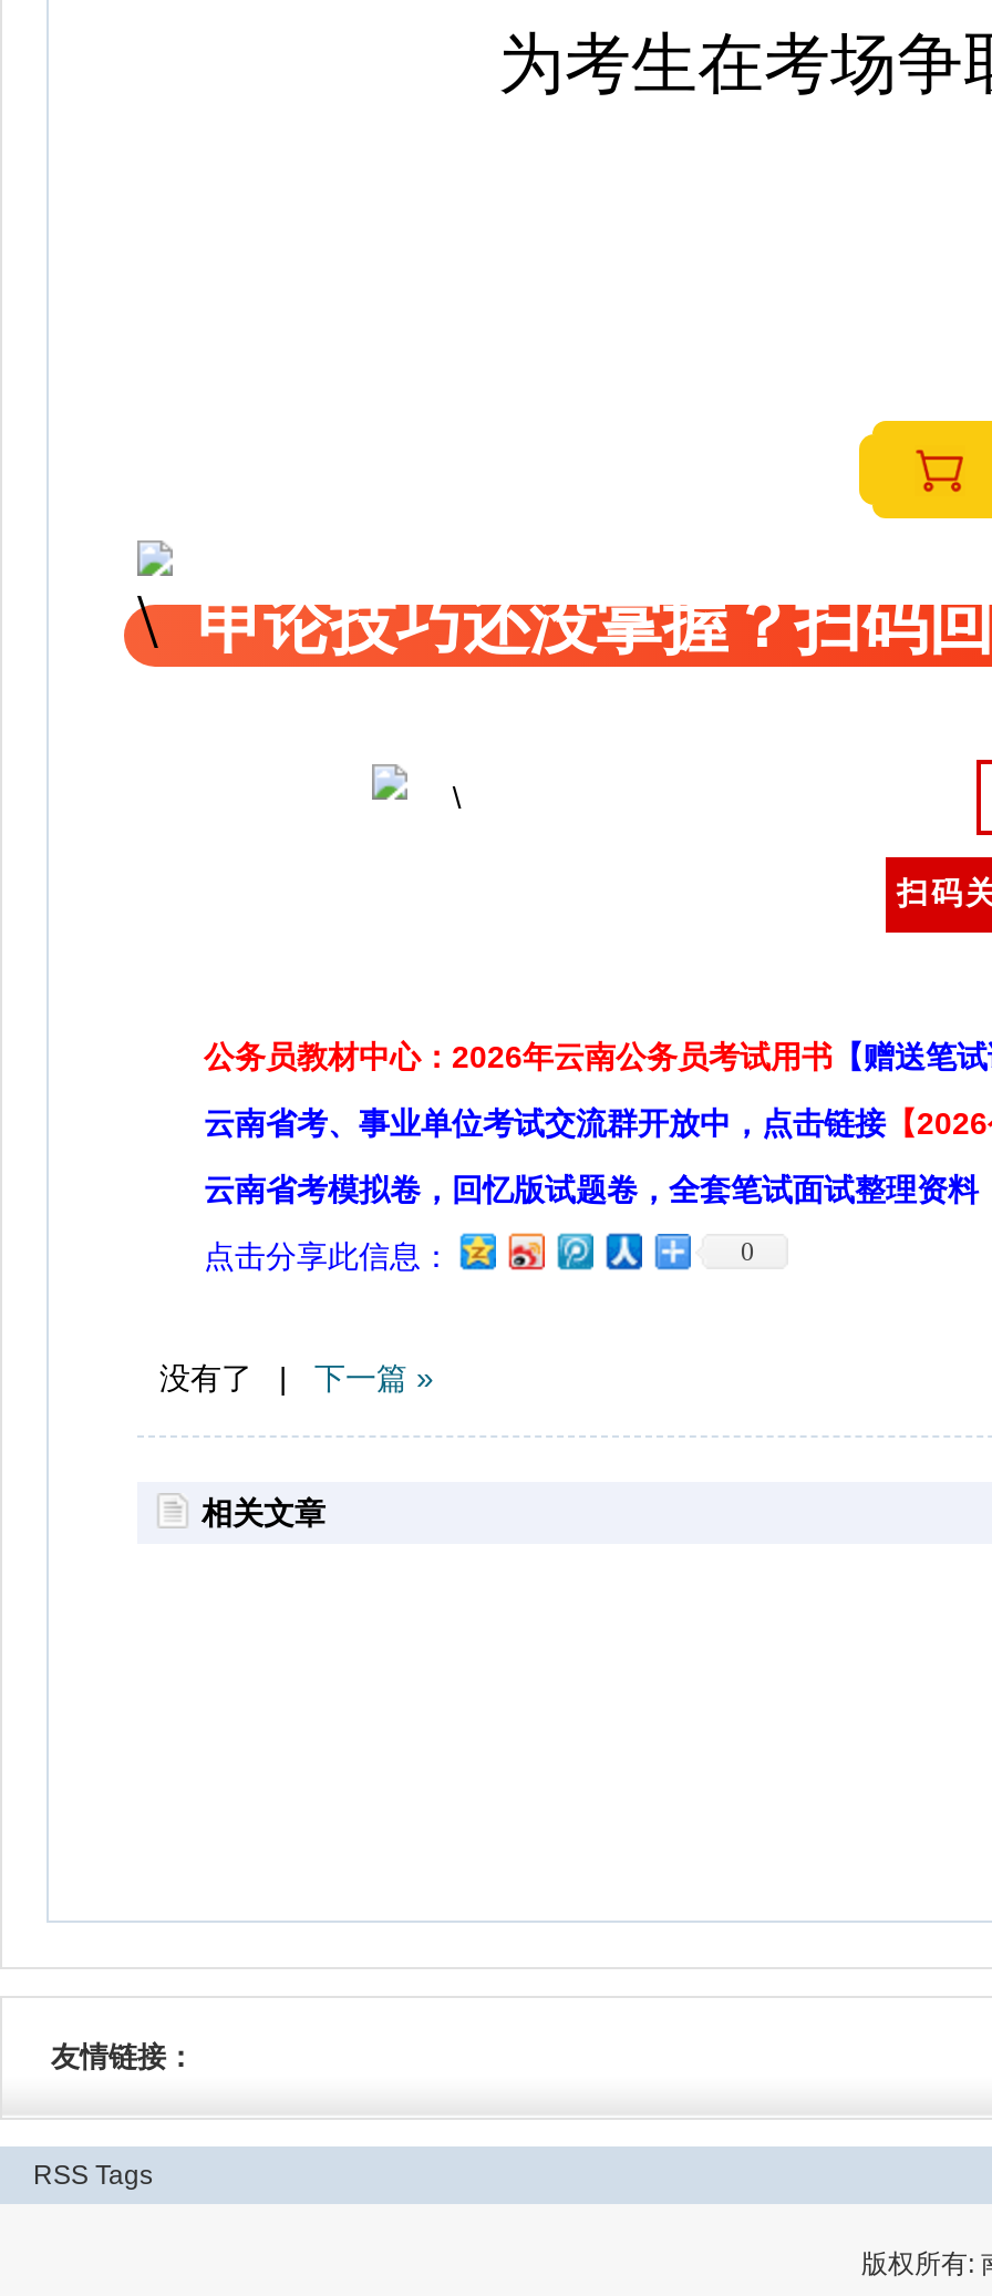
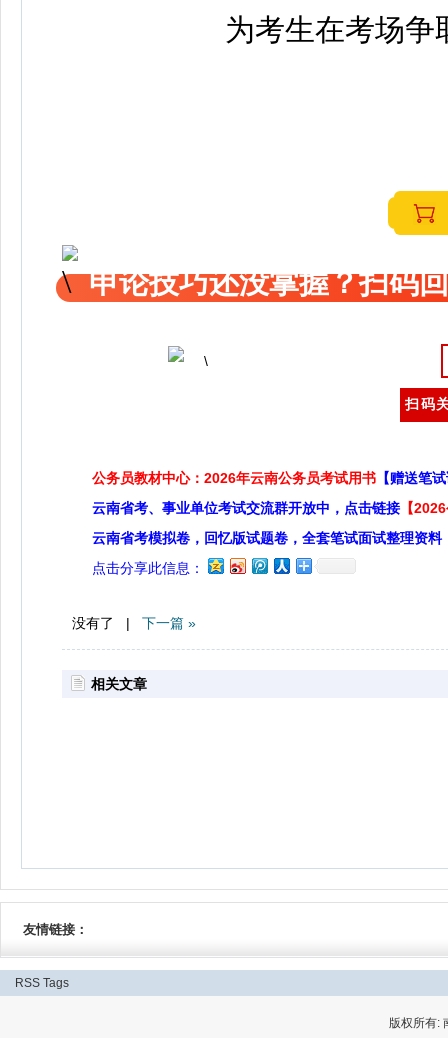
- 0
